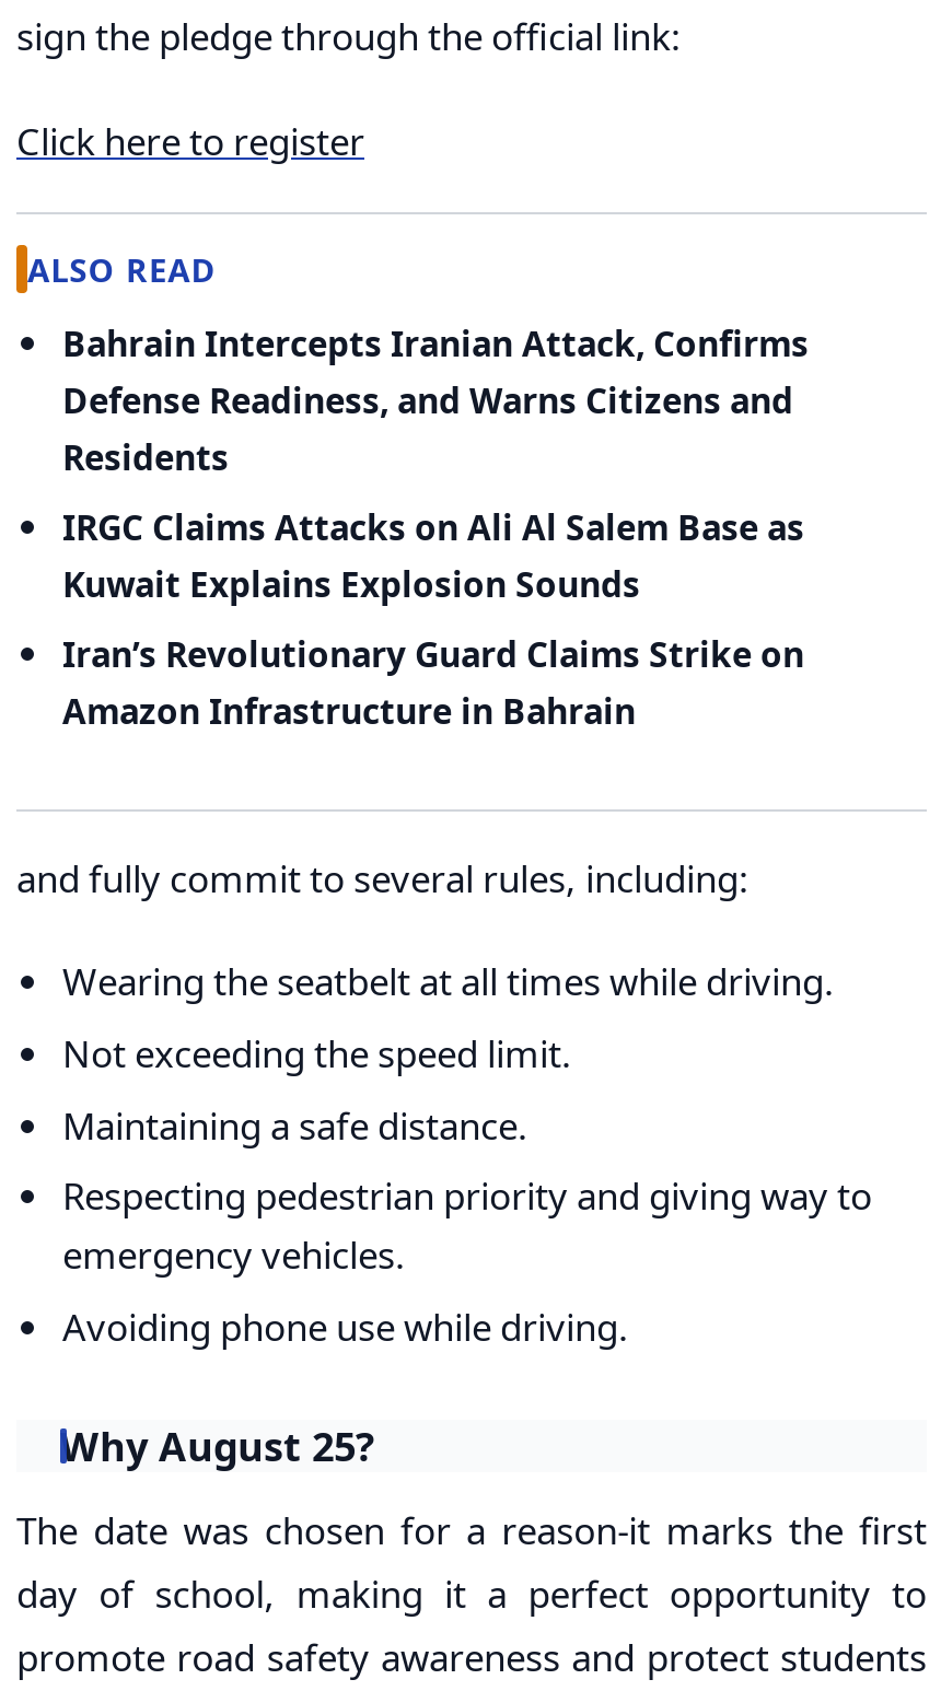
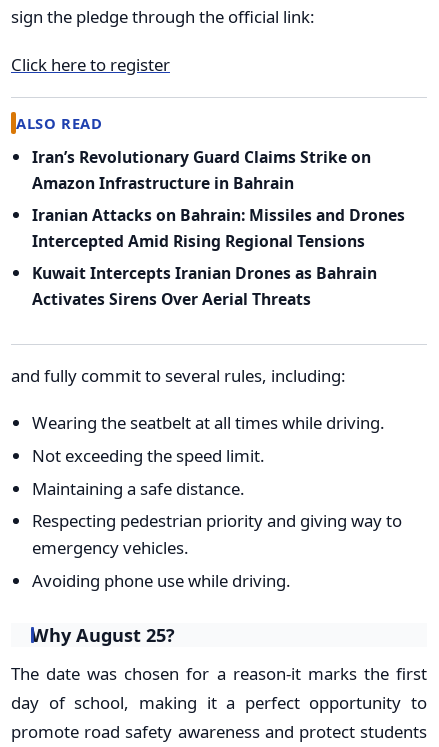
- Bahrain Intercepts Iranian Attack, Confirms
- Defense Readiness, and Warns Citizens and
- Residents
- IRGC Claims Attacks on Ali Al Salem Base as
- Kuwait Explains Explosion Sounds

moved up: Iran’s Revolutionary Guard Claims Strike on | Amazon Infrastructure in Bahrain

+ Iranian Attacks on Bahrain: Missiles and Drones
+ Intercepted Amid Rising Regional Tensions
+ Kuwait Intercepts Iranian Drones as Bahrain
+ Activates Sirens Over Aerial Threats
